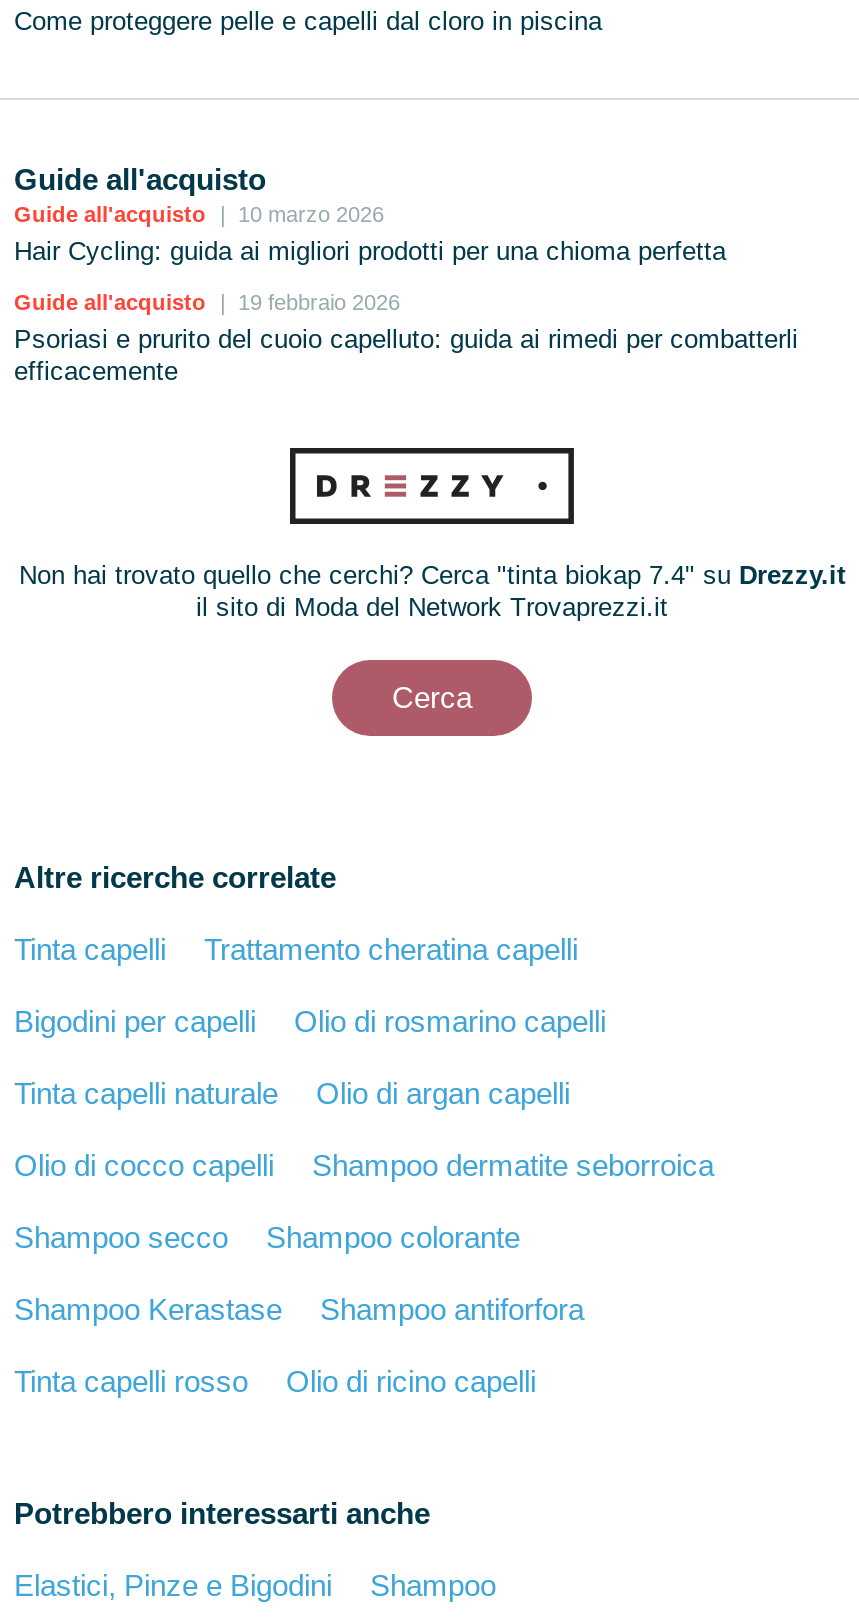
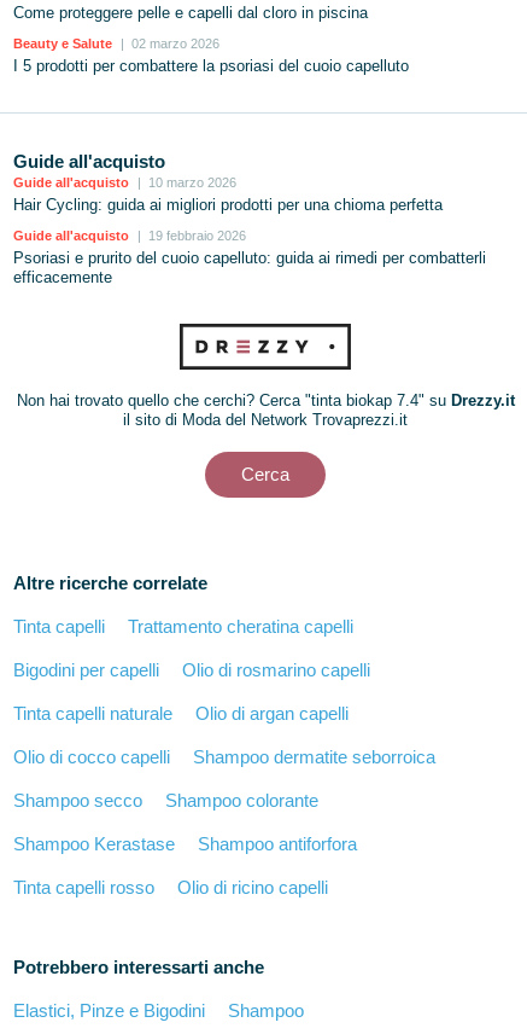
+ Beauty e Salute
+ 02 marzo 2026
+ I 5 prodotti per combattere la psoriasi del cuoio capelluto
